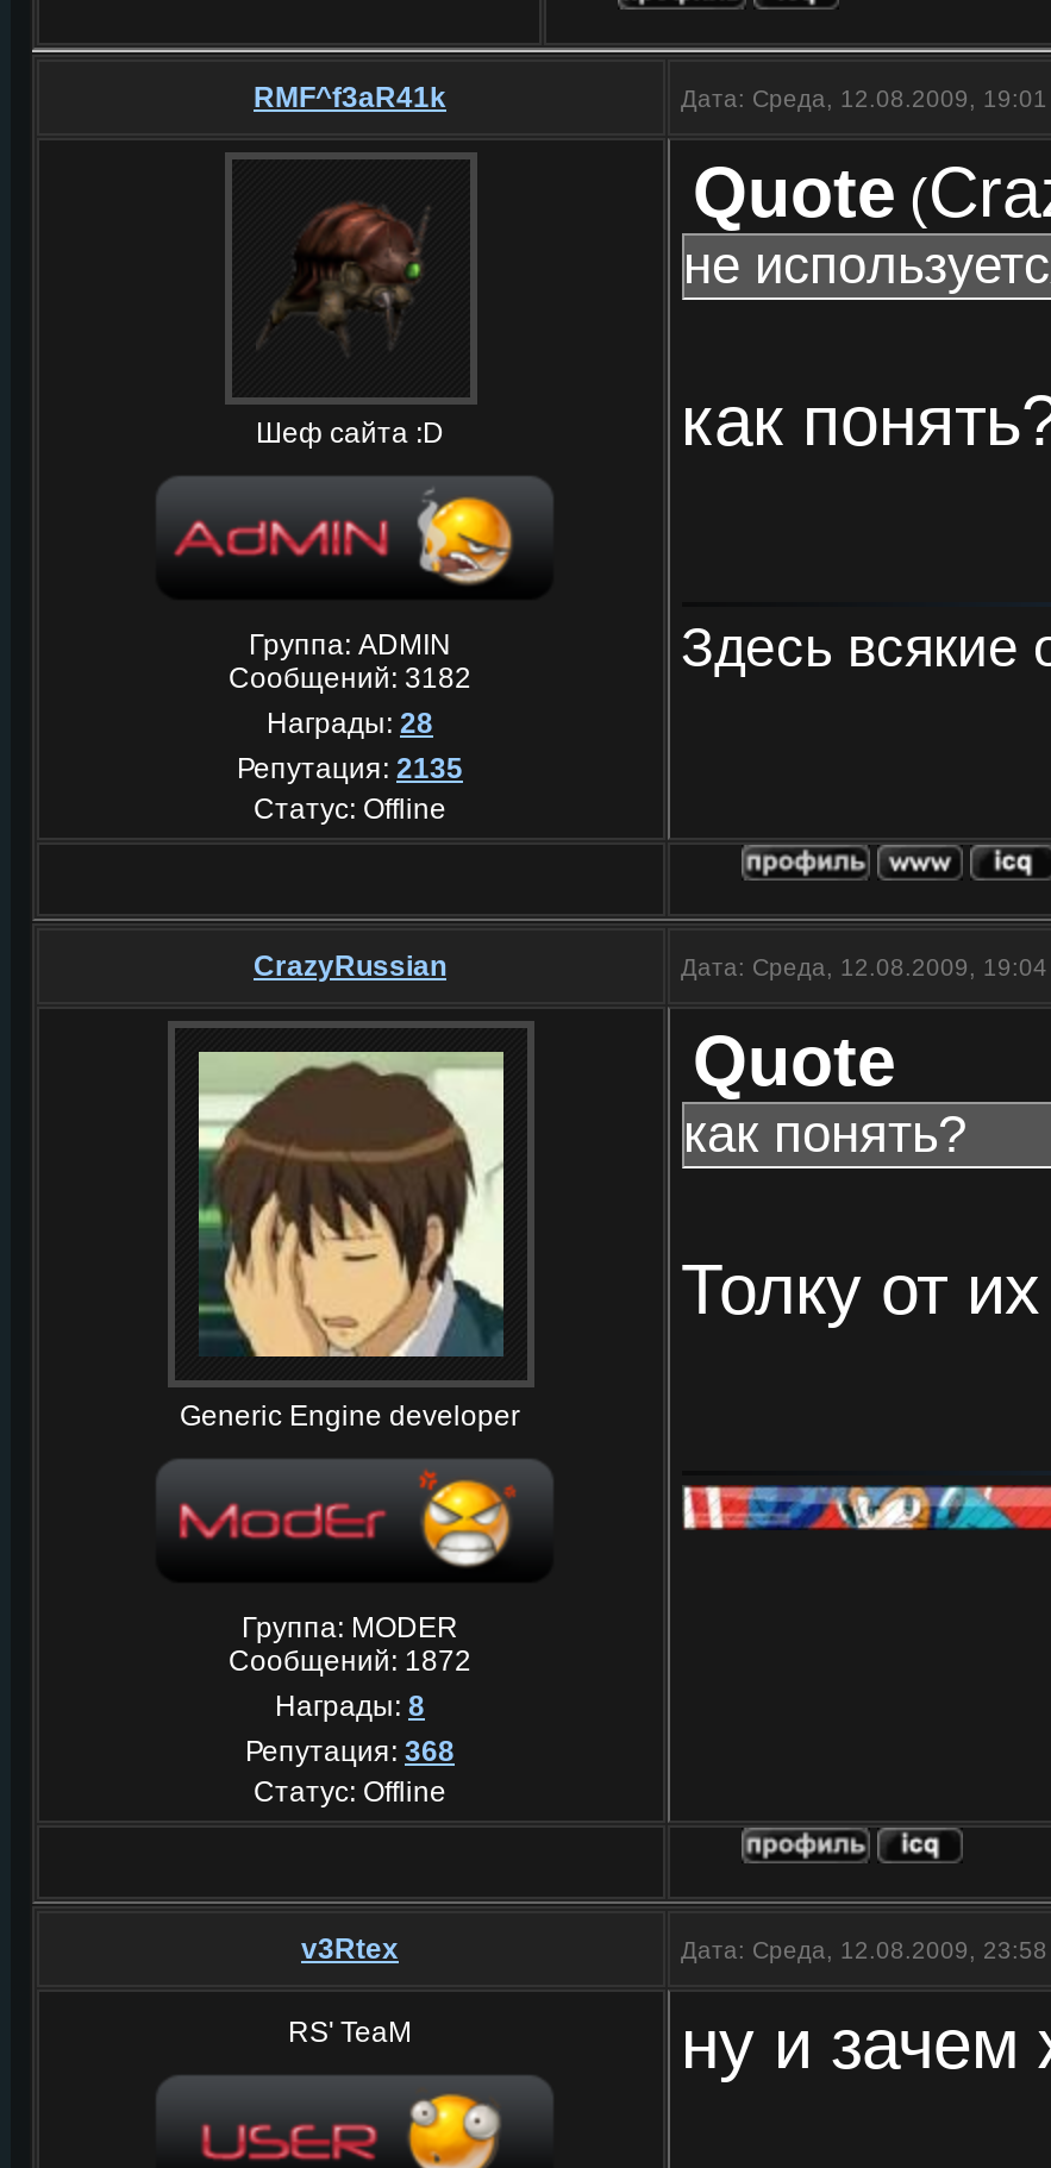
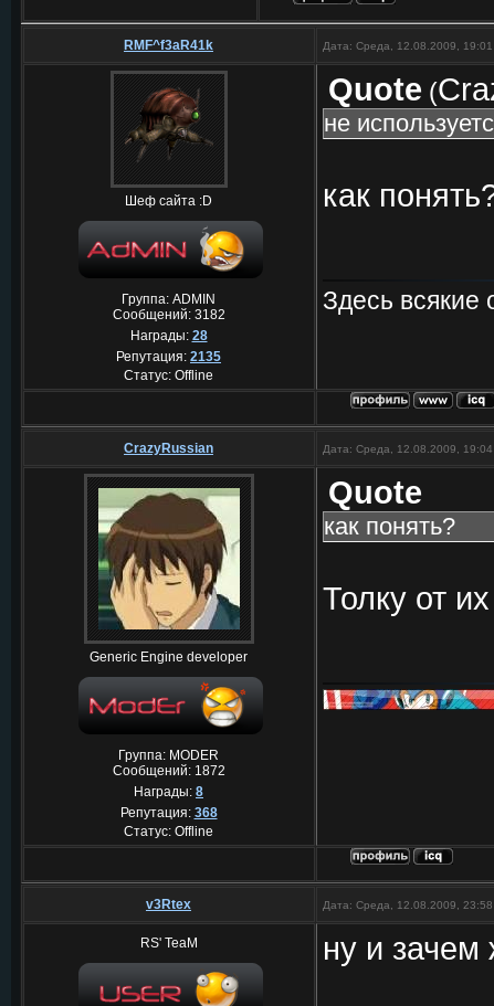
- [image]
+ [image]
